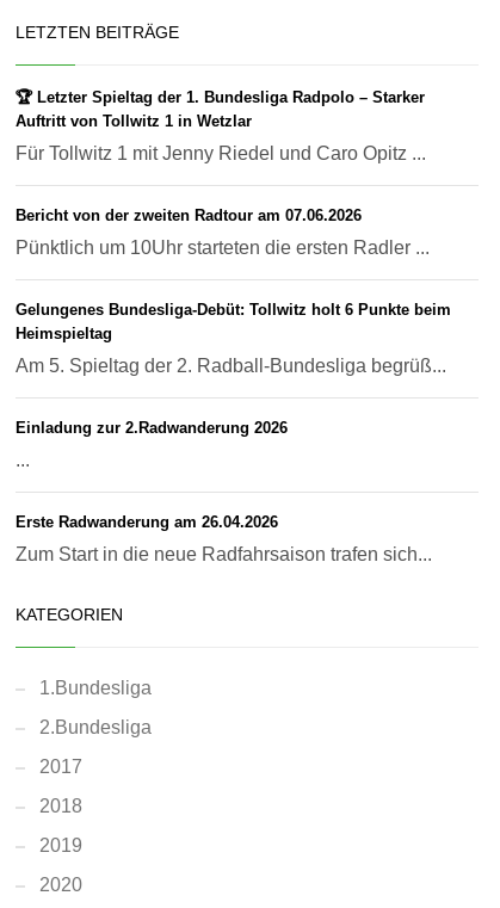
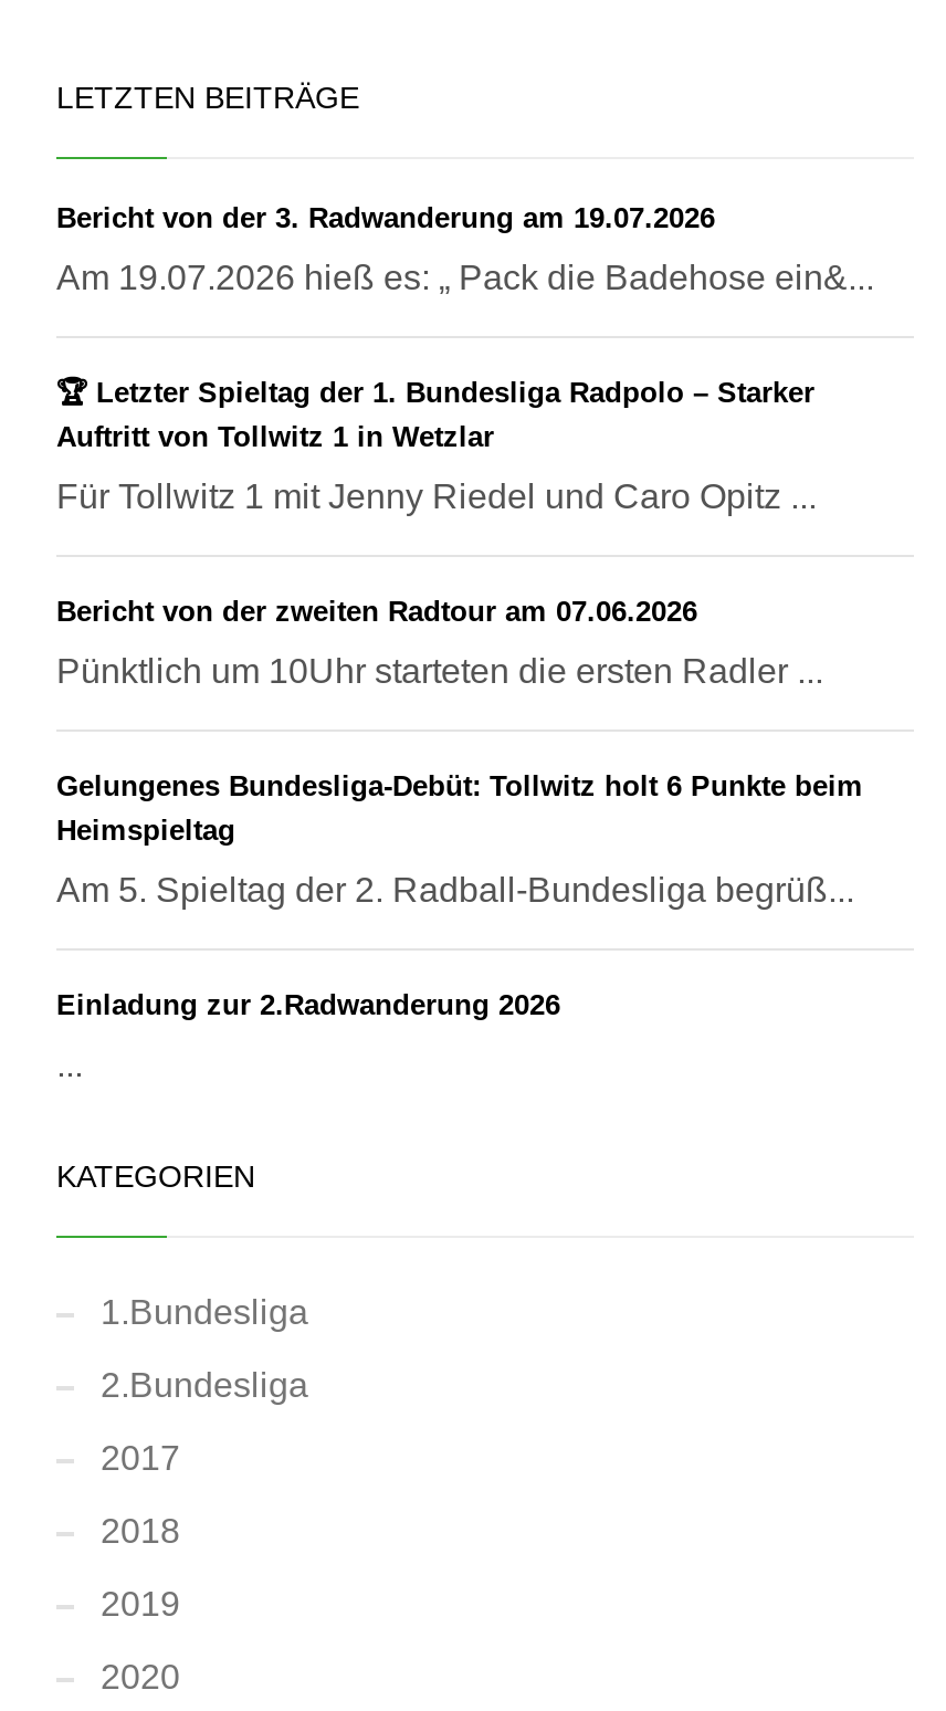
+ Bericht von der 3. Radwanderung am 19.07.2026
+ Am 19.07.2026 hieß es: „ Pack die Badehose ein&...

moved down: Auftritt von Tollwitz 1 in Wetzlar | Für Tollwitz 1 mit Jenny Riedel und Caro Opitz ... | Bericht von der zweiten Radtour am 07.06.2026 | Pünktlich um 10Uhr starteten die ersten Radler ... | Gelungenes Bundesliga-Debüt: Tollwitz holt 6 Punkte beim | Heimspieltag | Am 5. Spieltag der 2. Radball-Bundesliga begrüß... | Einladung zur 2.Radwanderung 2026

- Erste Radwanderung am 26.04.2026
- Zum Start in die neue Radfahrsaison trafen sich...
